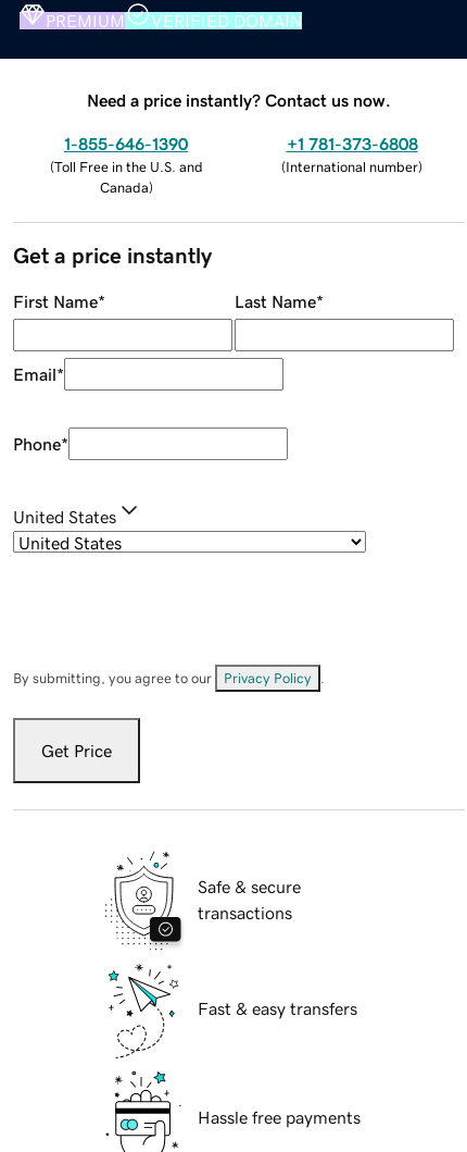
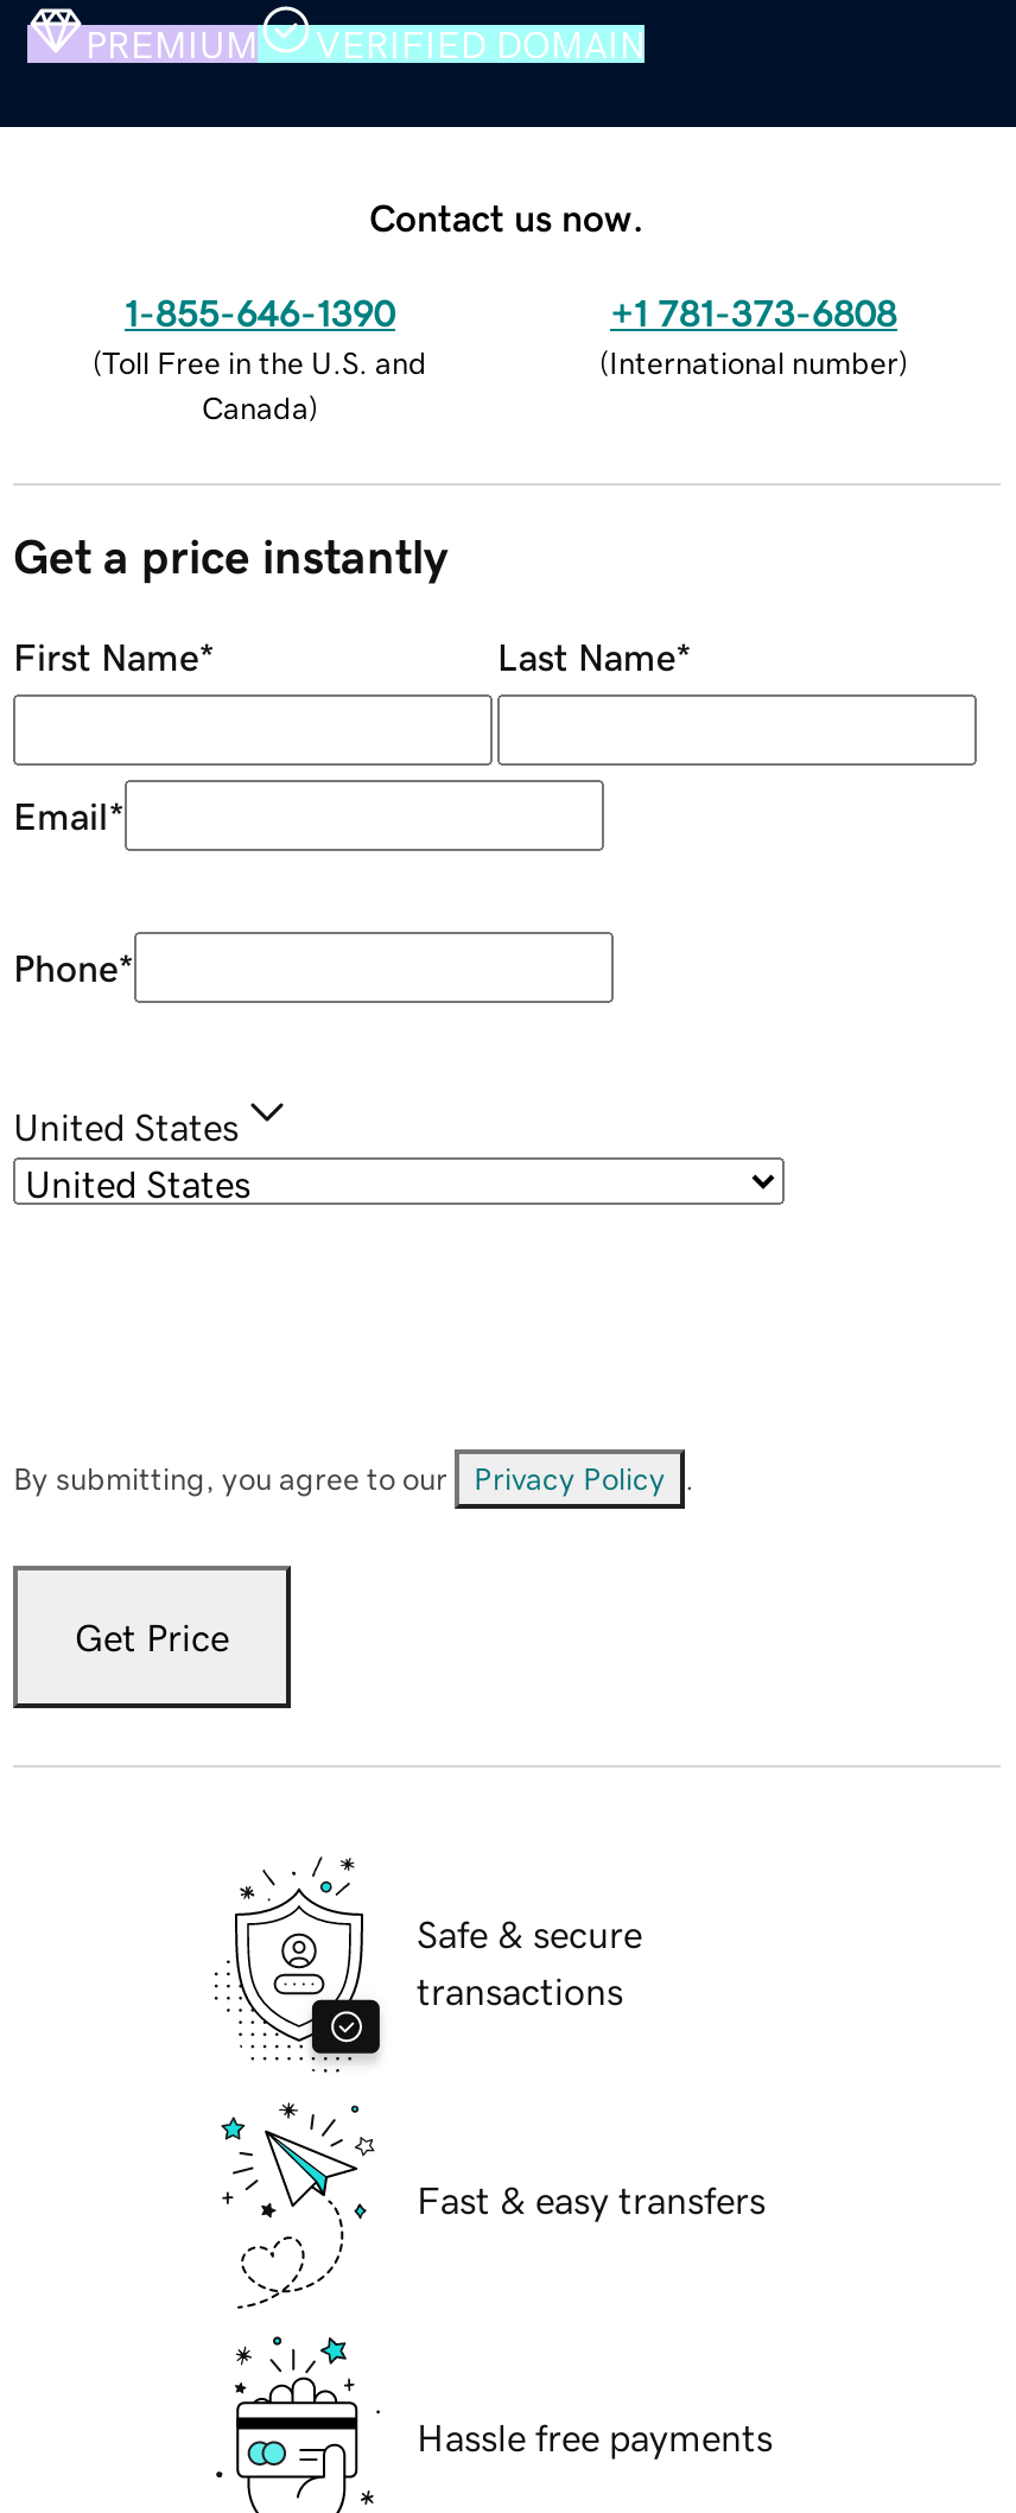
- Need a price instantly? Contact us now.
+ Contact us now.
